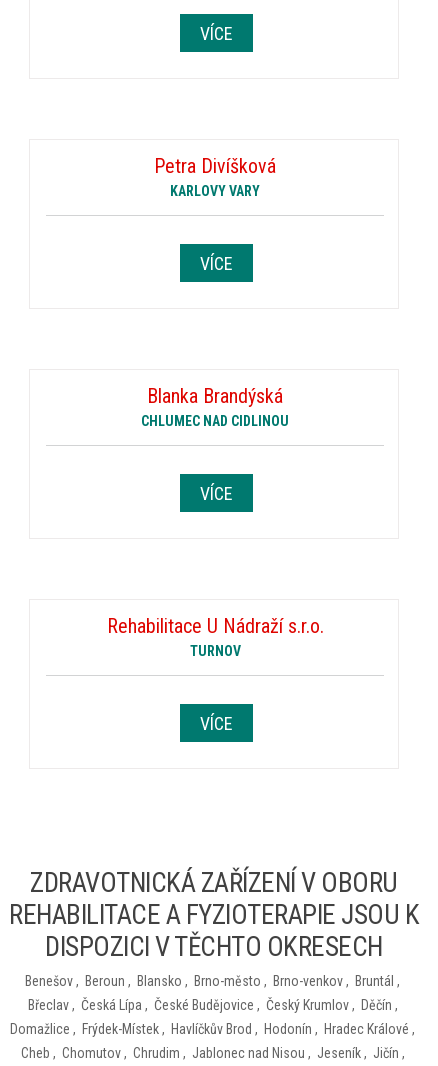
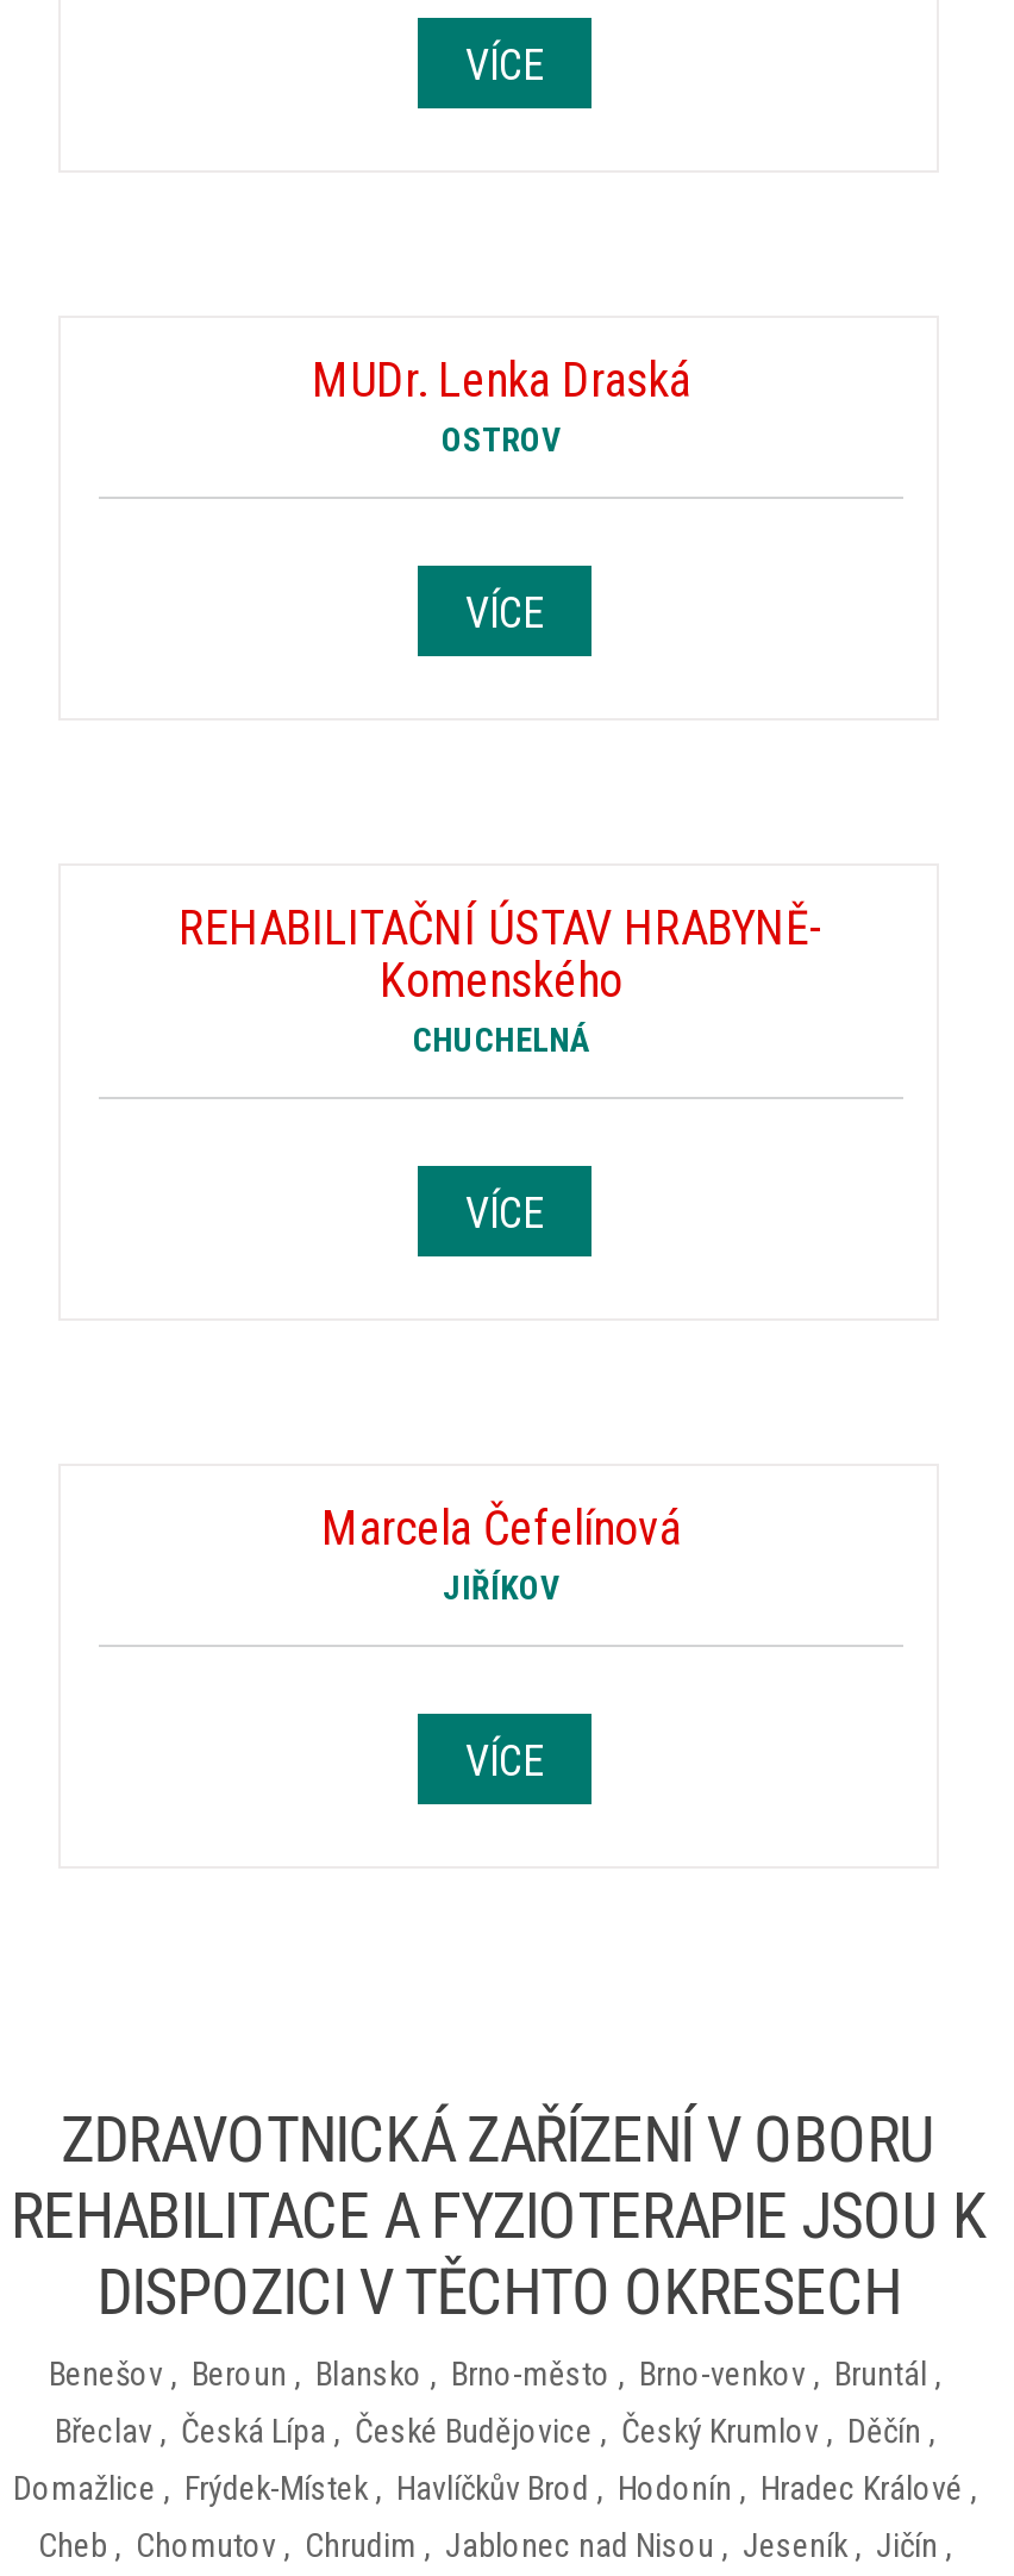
- Petra Divíšková
- KARLOVY VARY
+ MUDr. Lenka Draská
+ OSTROV

- Blanka Brandýská
- CHLUMEC NAD CIDLINOU
+ REHABILITAČNÍ ÚSTAV HRABYNĚ-
+ Komenského
+ CHUCHELNÁ

- Rehabilitace U Nádraží s.r.o.
- TURNOV
+ Marcela Čefelínová
+ JIŘÍKOV
